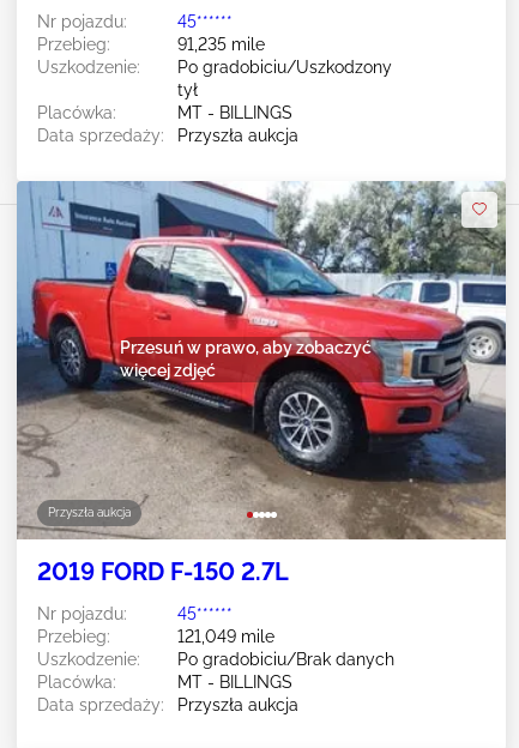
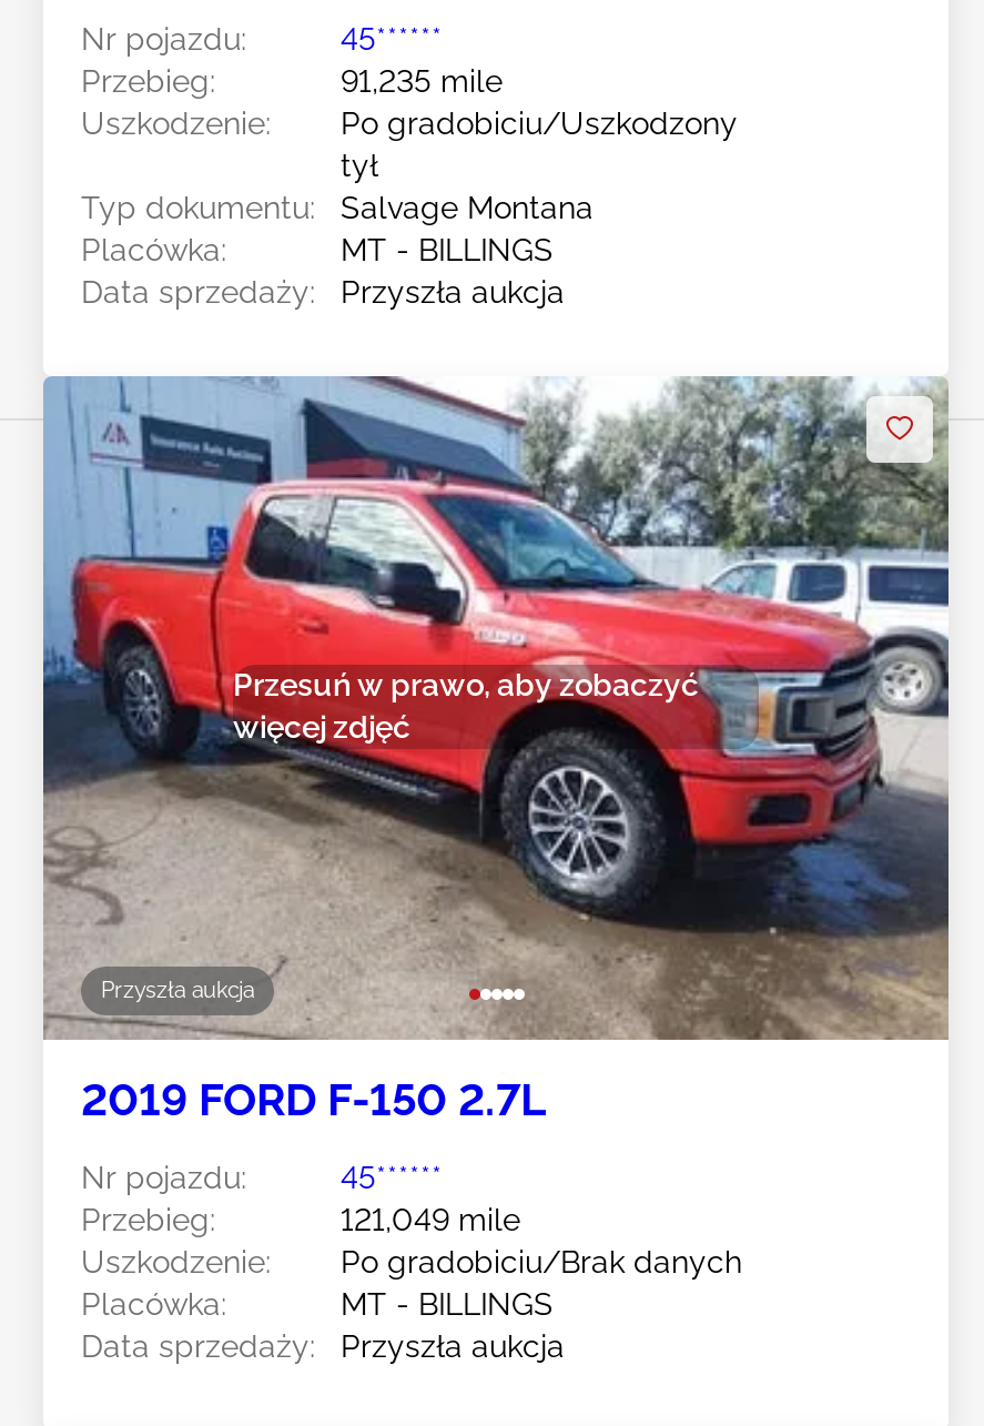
+ Typ dokumentu:
+ Salvage Montana
